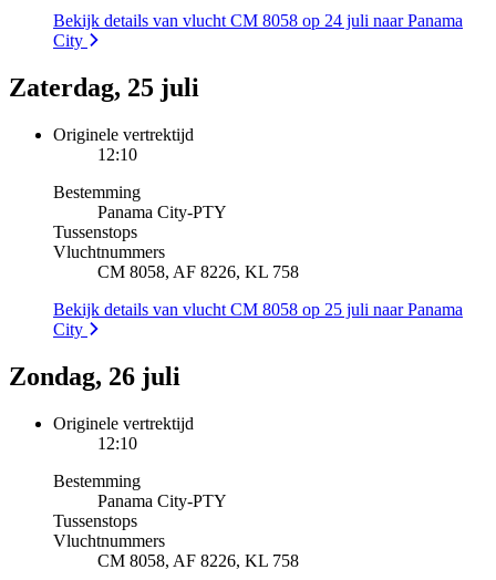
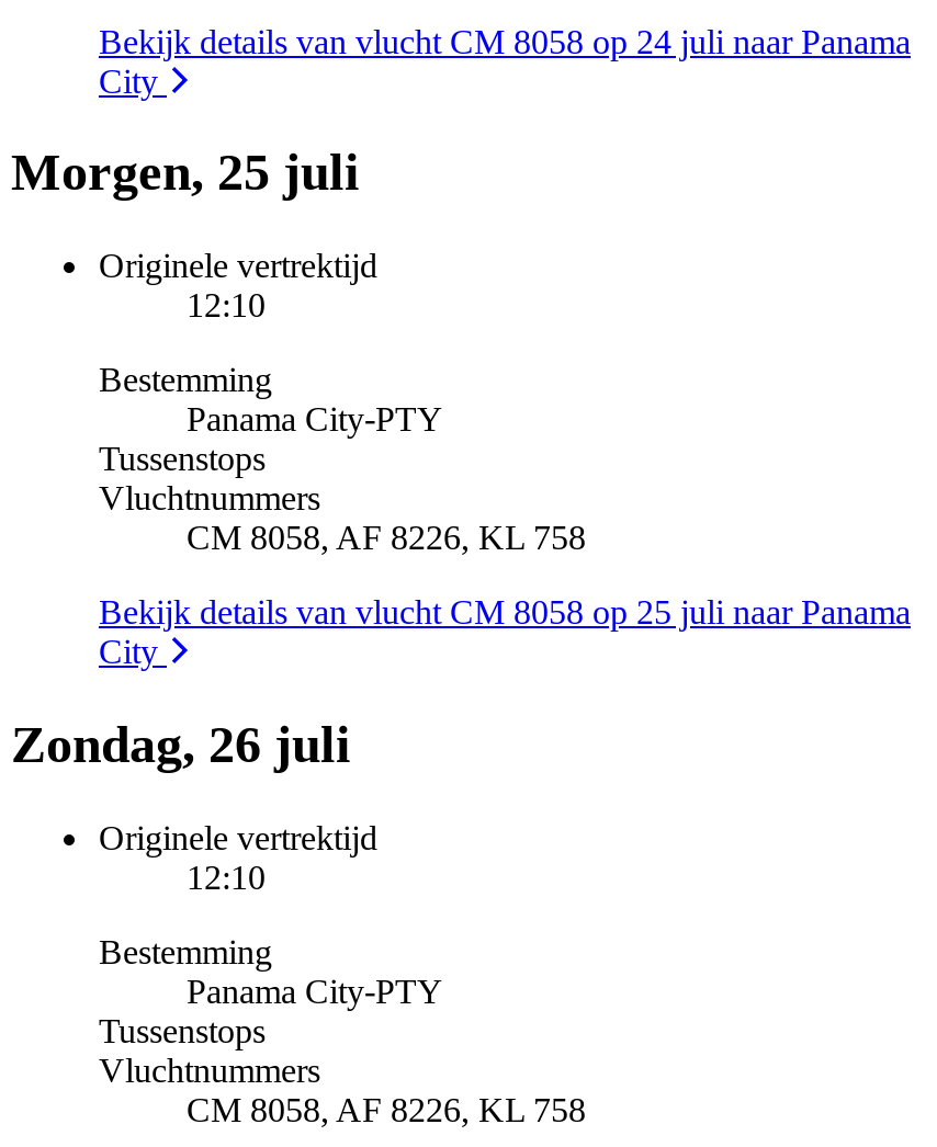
- Zaterdag, 25 juli
+ Morgen, 25 juli
